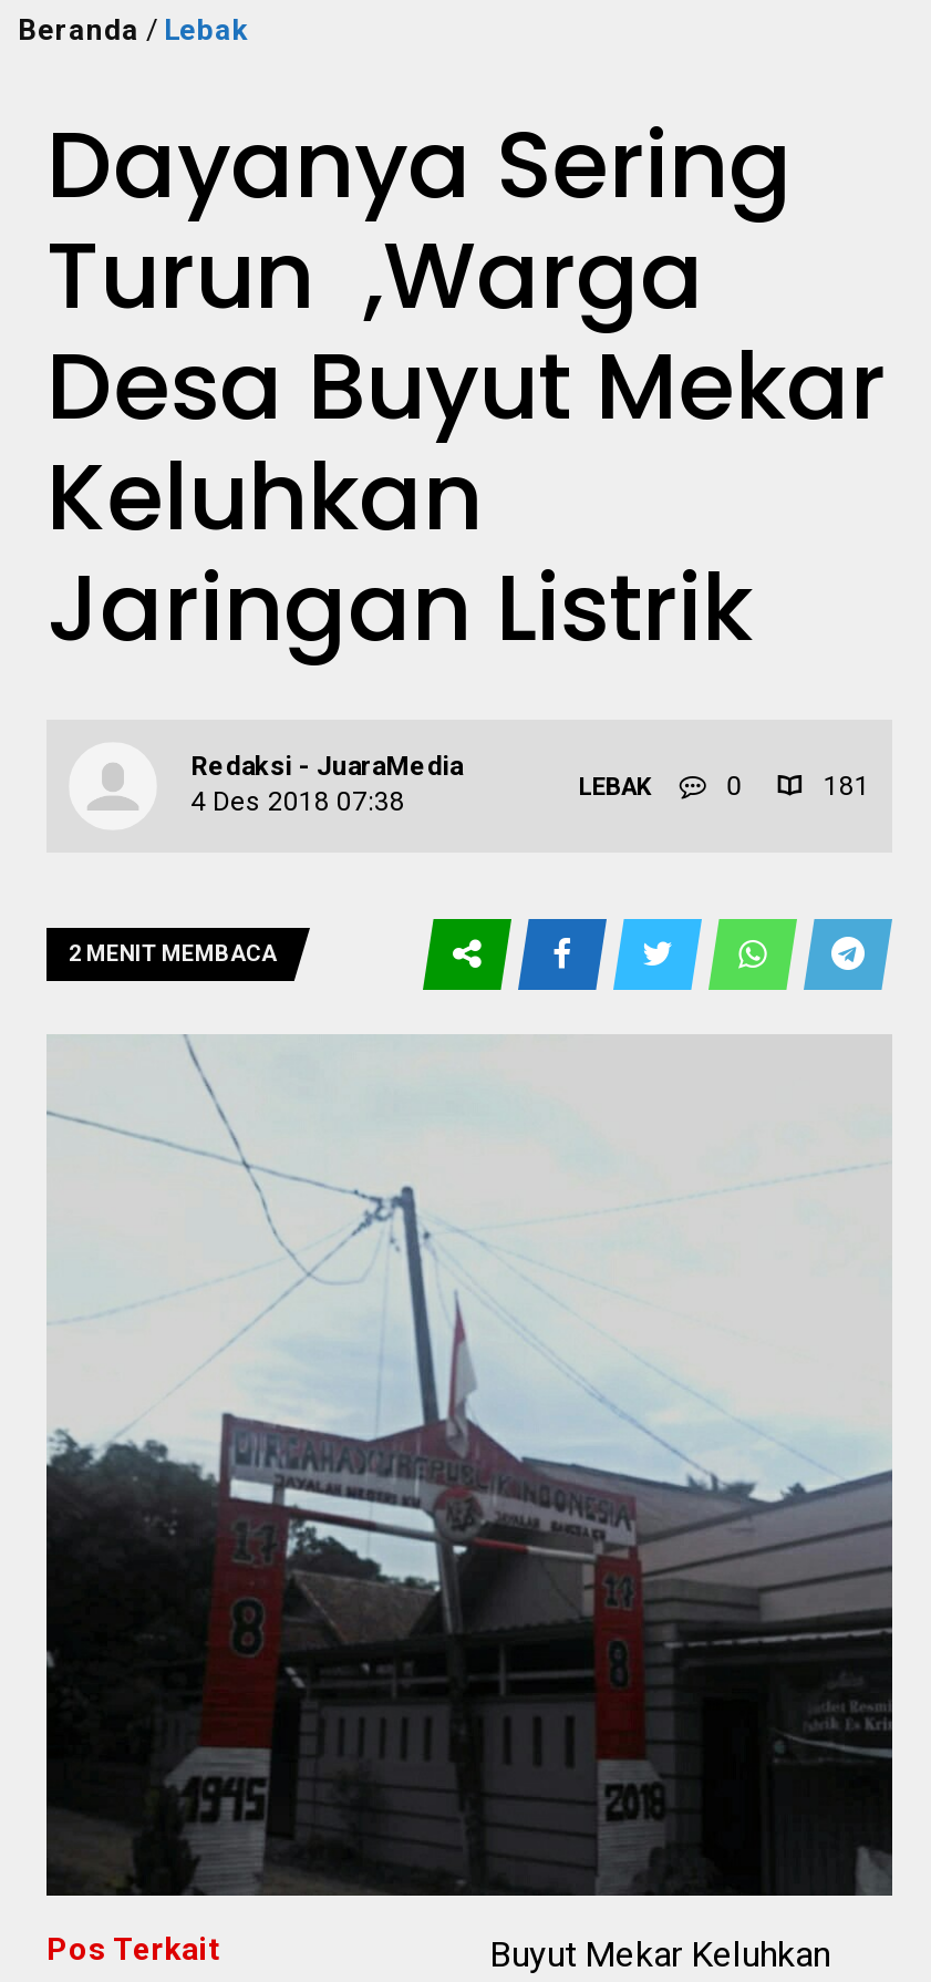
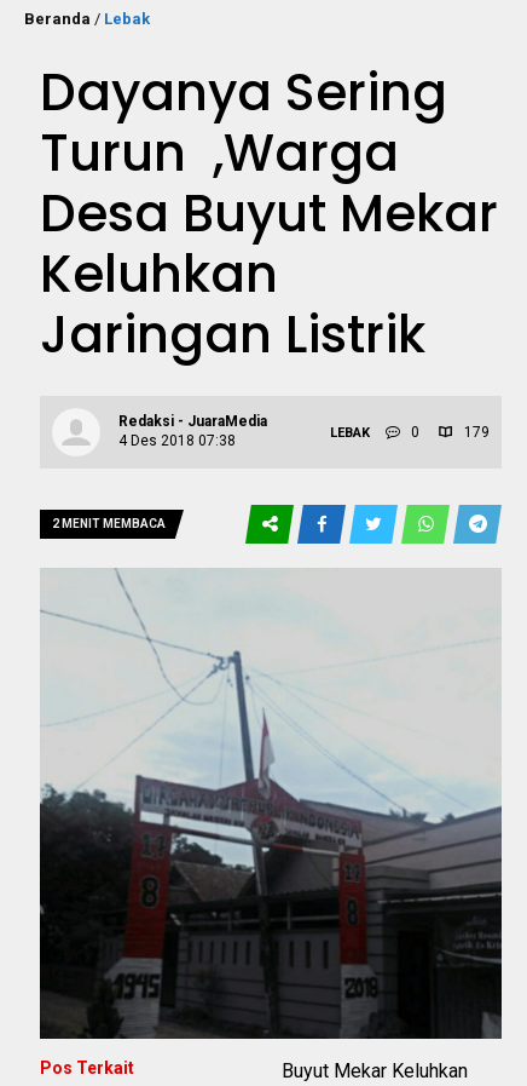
- 181
+ 179
